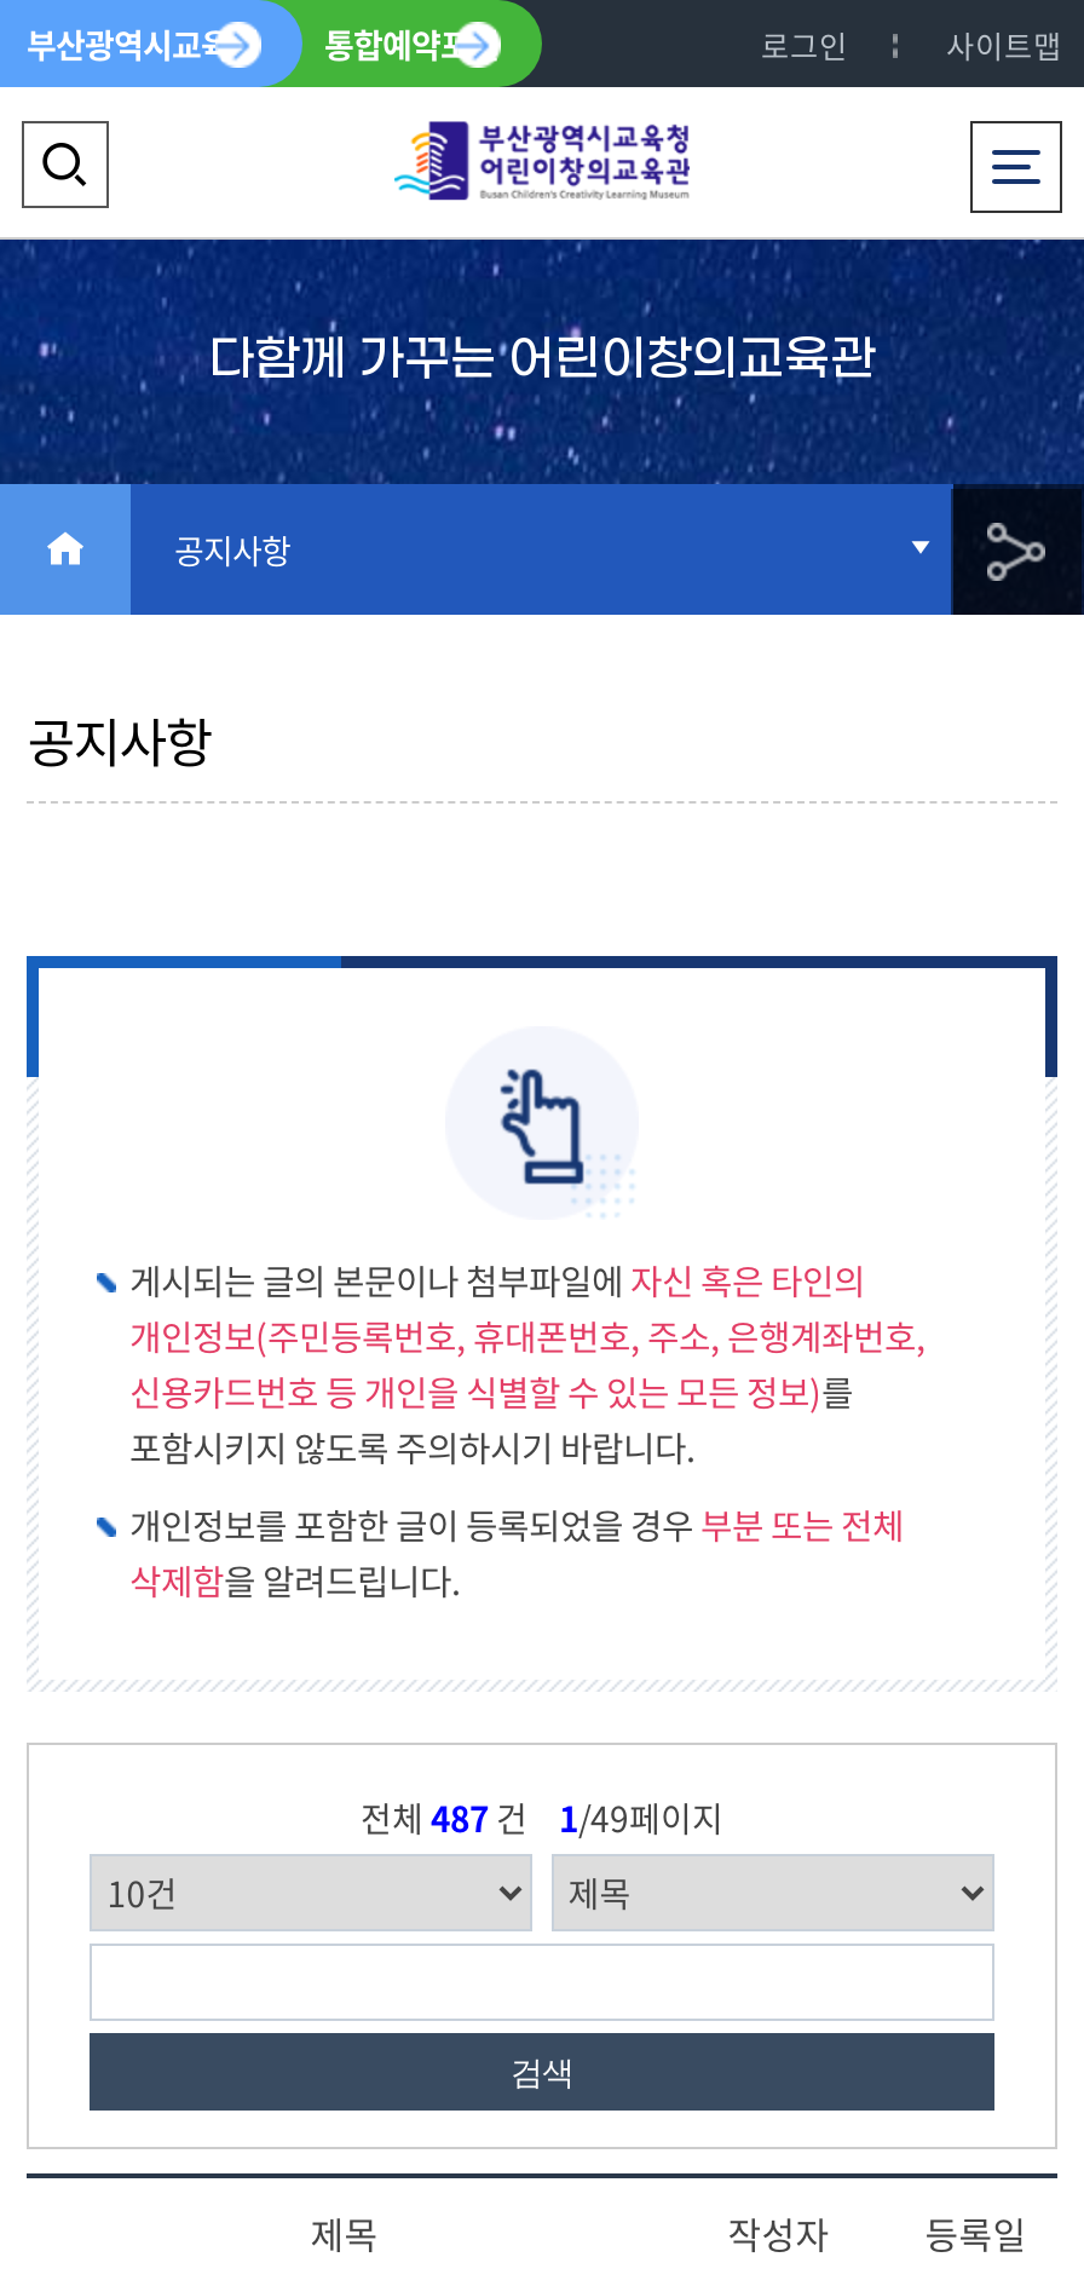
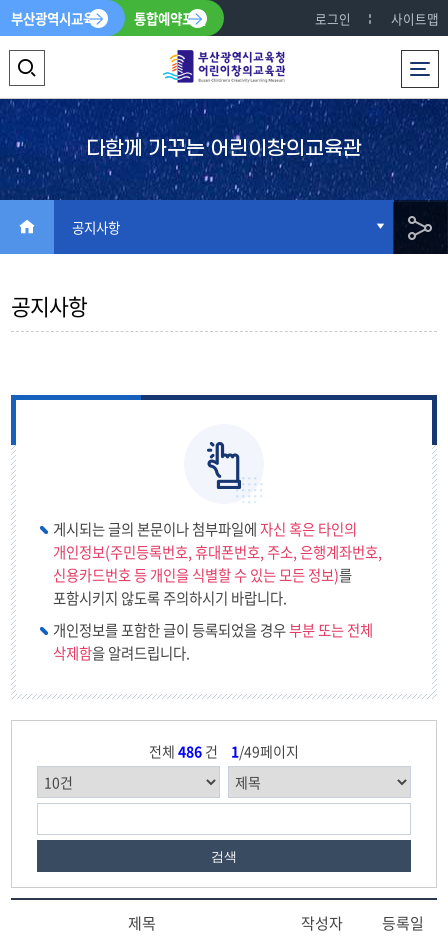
- 전체 487 건 1/49페이지
+ 전체 486 건 1/49페이지
